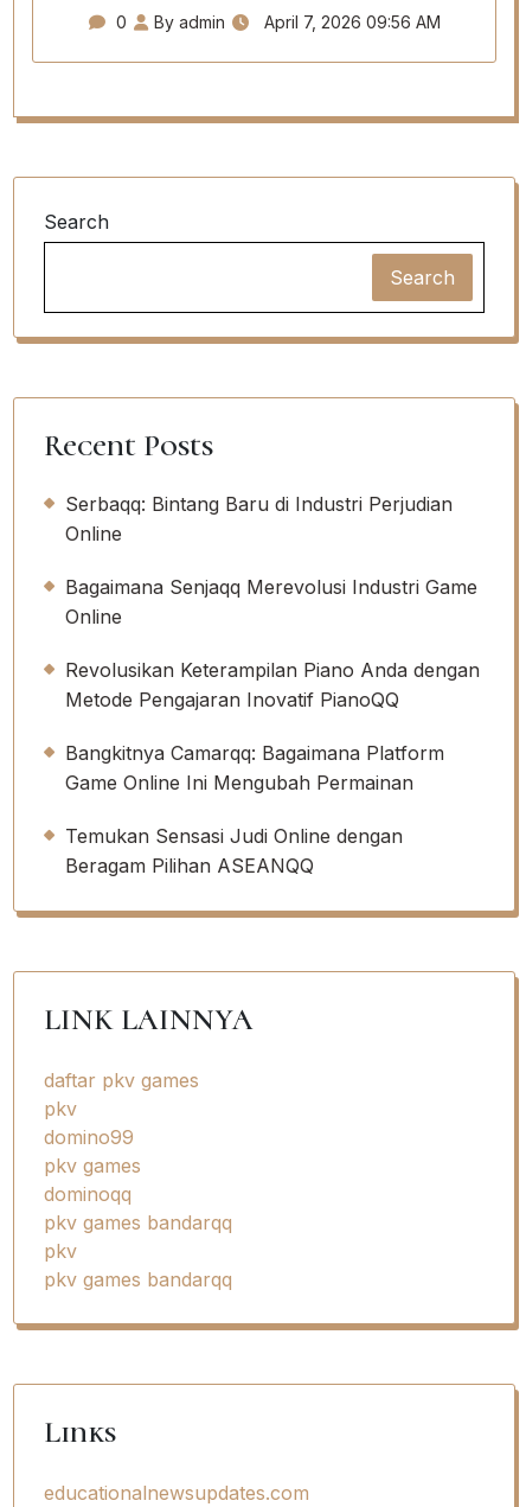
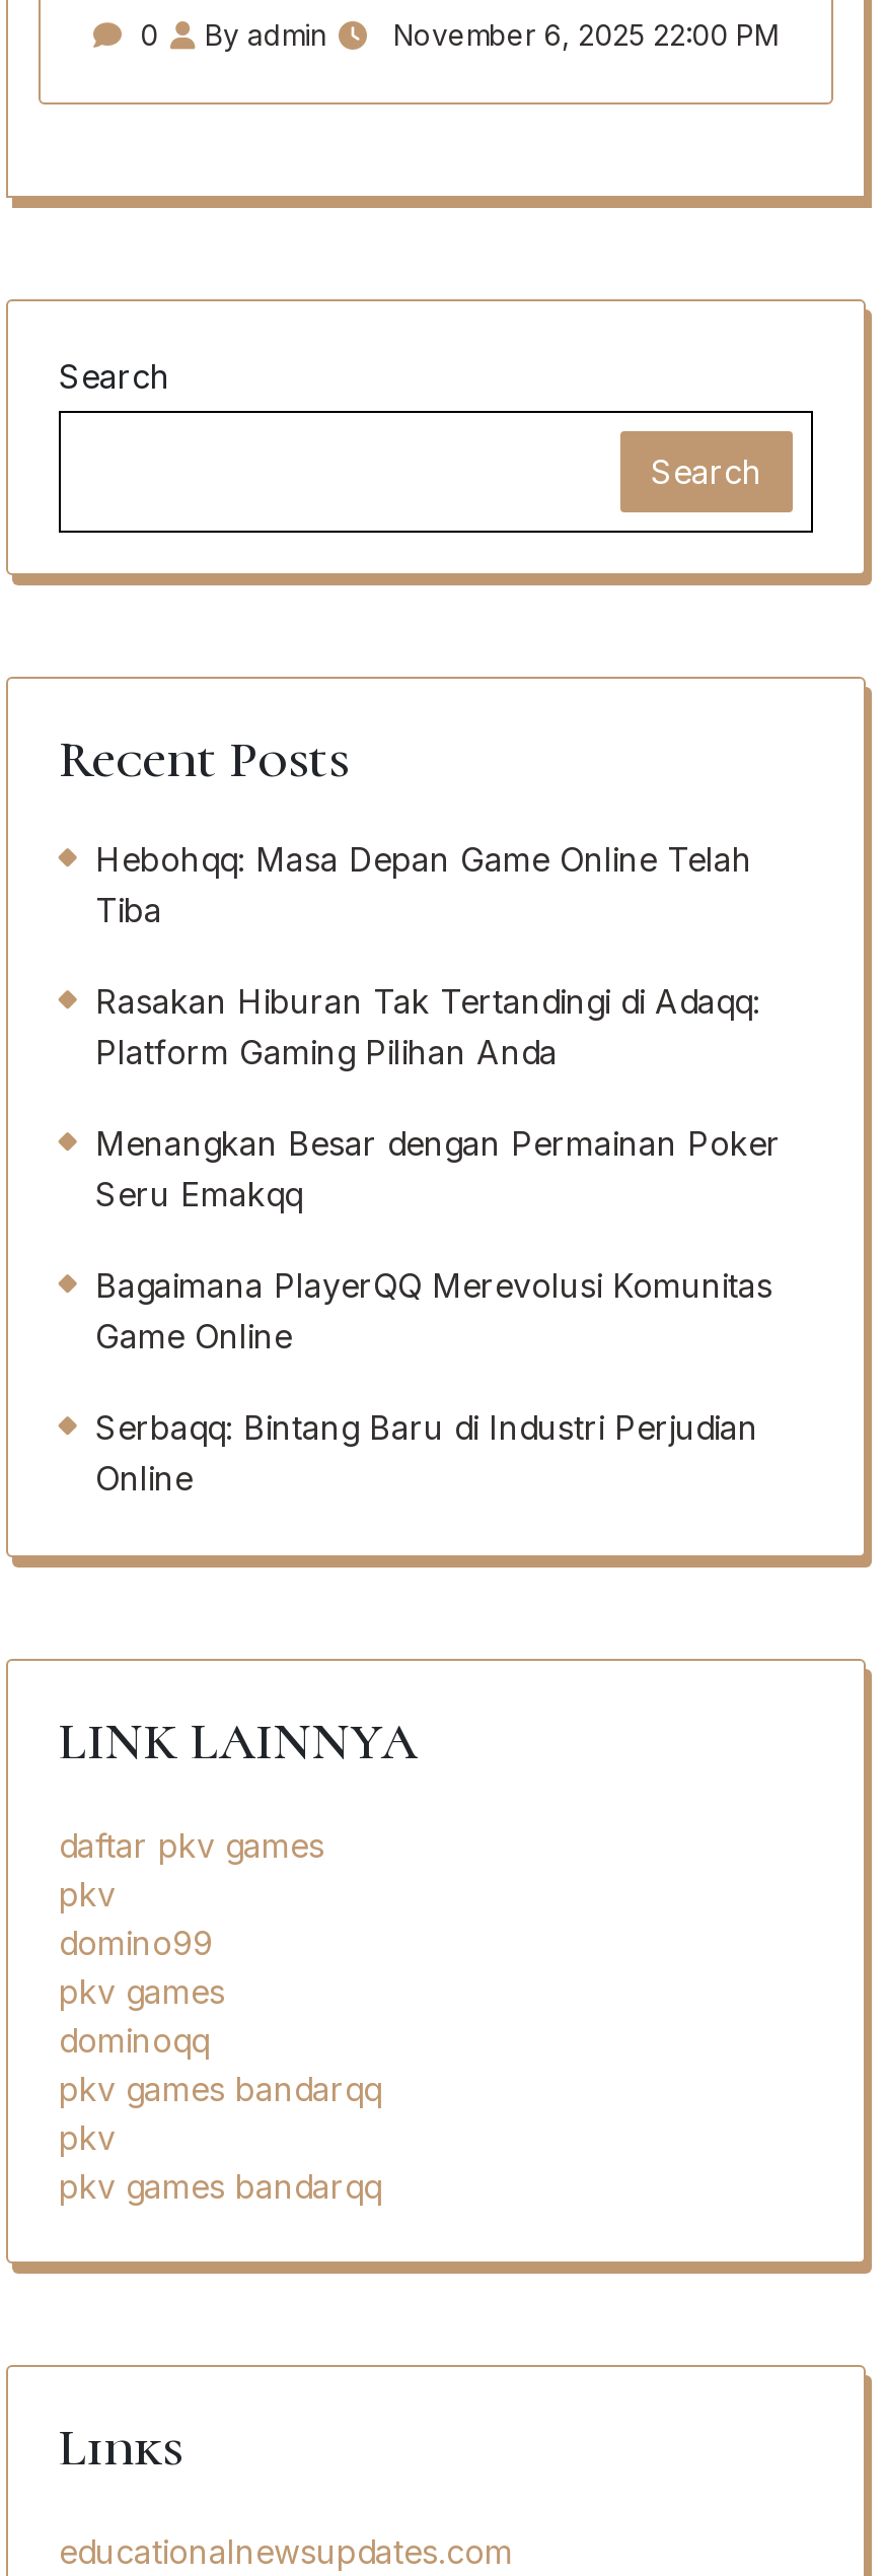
- 0 By admin April 7, 2026 09:56 AM
+ 0 By admin November 6, 2025 22:00 PM

+ Hebohqq: Masa Depan Game Online Telah
+ Tiba
+ Rasakan Hiburan Tak Tertandingi di Adaqq:
+ Platform Gaming Pilihan Anda
+ Menangkan Besar dengan Permainan Poker
+ Seru Emakqq
+ Bagaimana PlayerQQ Merevolusi Komunitas
+ Game Online

moved down: Serbaqq: Bintang Baru di Industri Perjudian | Online

- Bagaimana Senjaqq Merevolusi Industri Game
- Online
- Revolusikan Keterampilan Piano Anda dengan
- Metode Pengajaran Inovatif PianoQQ
- Bangkitnya Camarqq: Bagaimana Platform
- Game Online Ini Mengubah Permainan
- Temukan Sensasi Judi Online dengan
- Beragam Pilihan ASEANQQ
